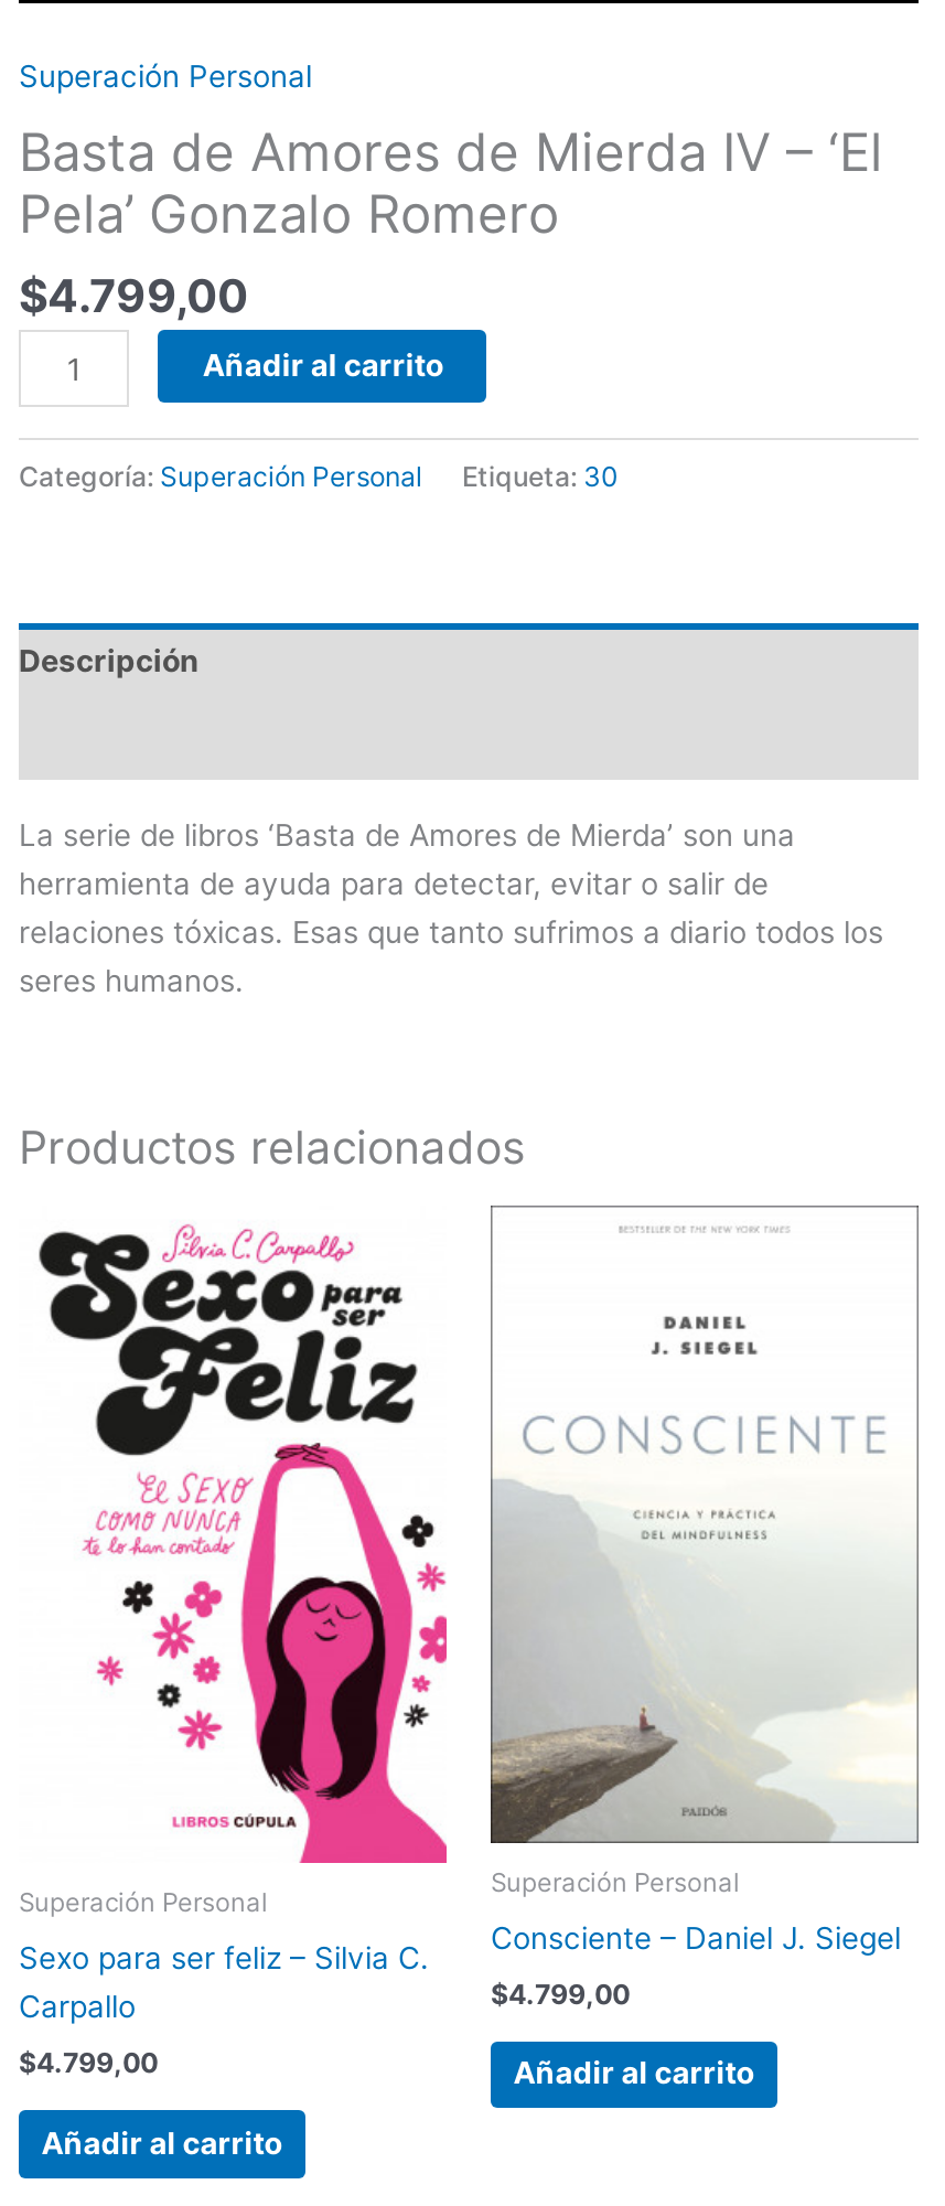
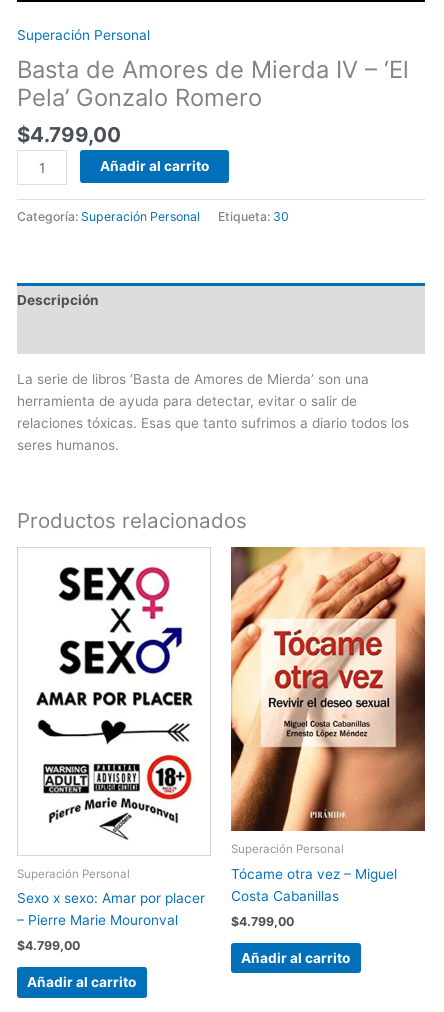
- [image]
- Consciente – Daniel J. Siegel
+ [image]
+ Tócame otra vez – Miguel
+ Costa Cabanillas

- [image]
+ [image]

- Sexo para ser feliz – Silvia C.
- Carpallo
+ Sexo x sexo: Amar por placer
+ – Pierre Marie Mouronval
